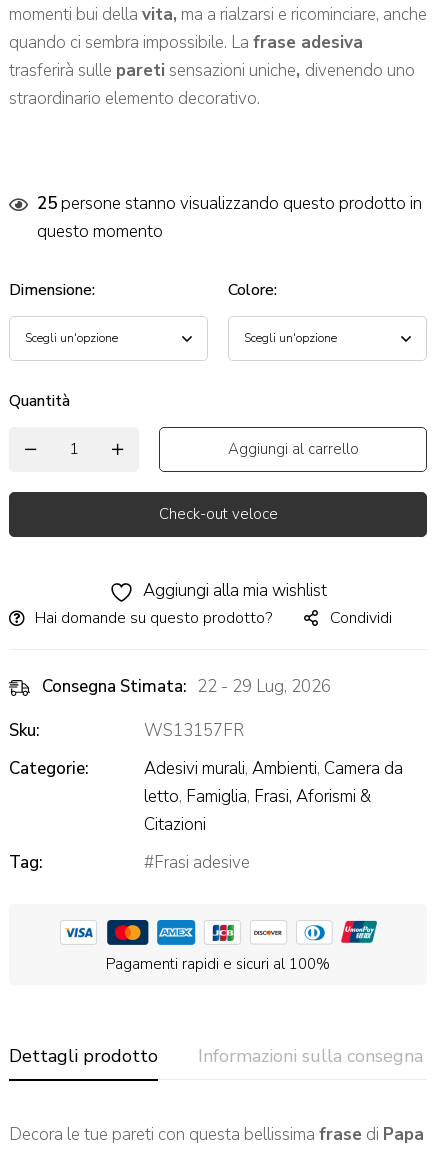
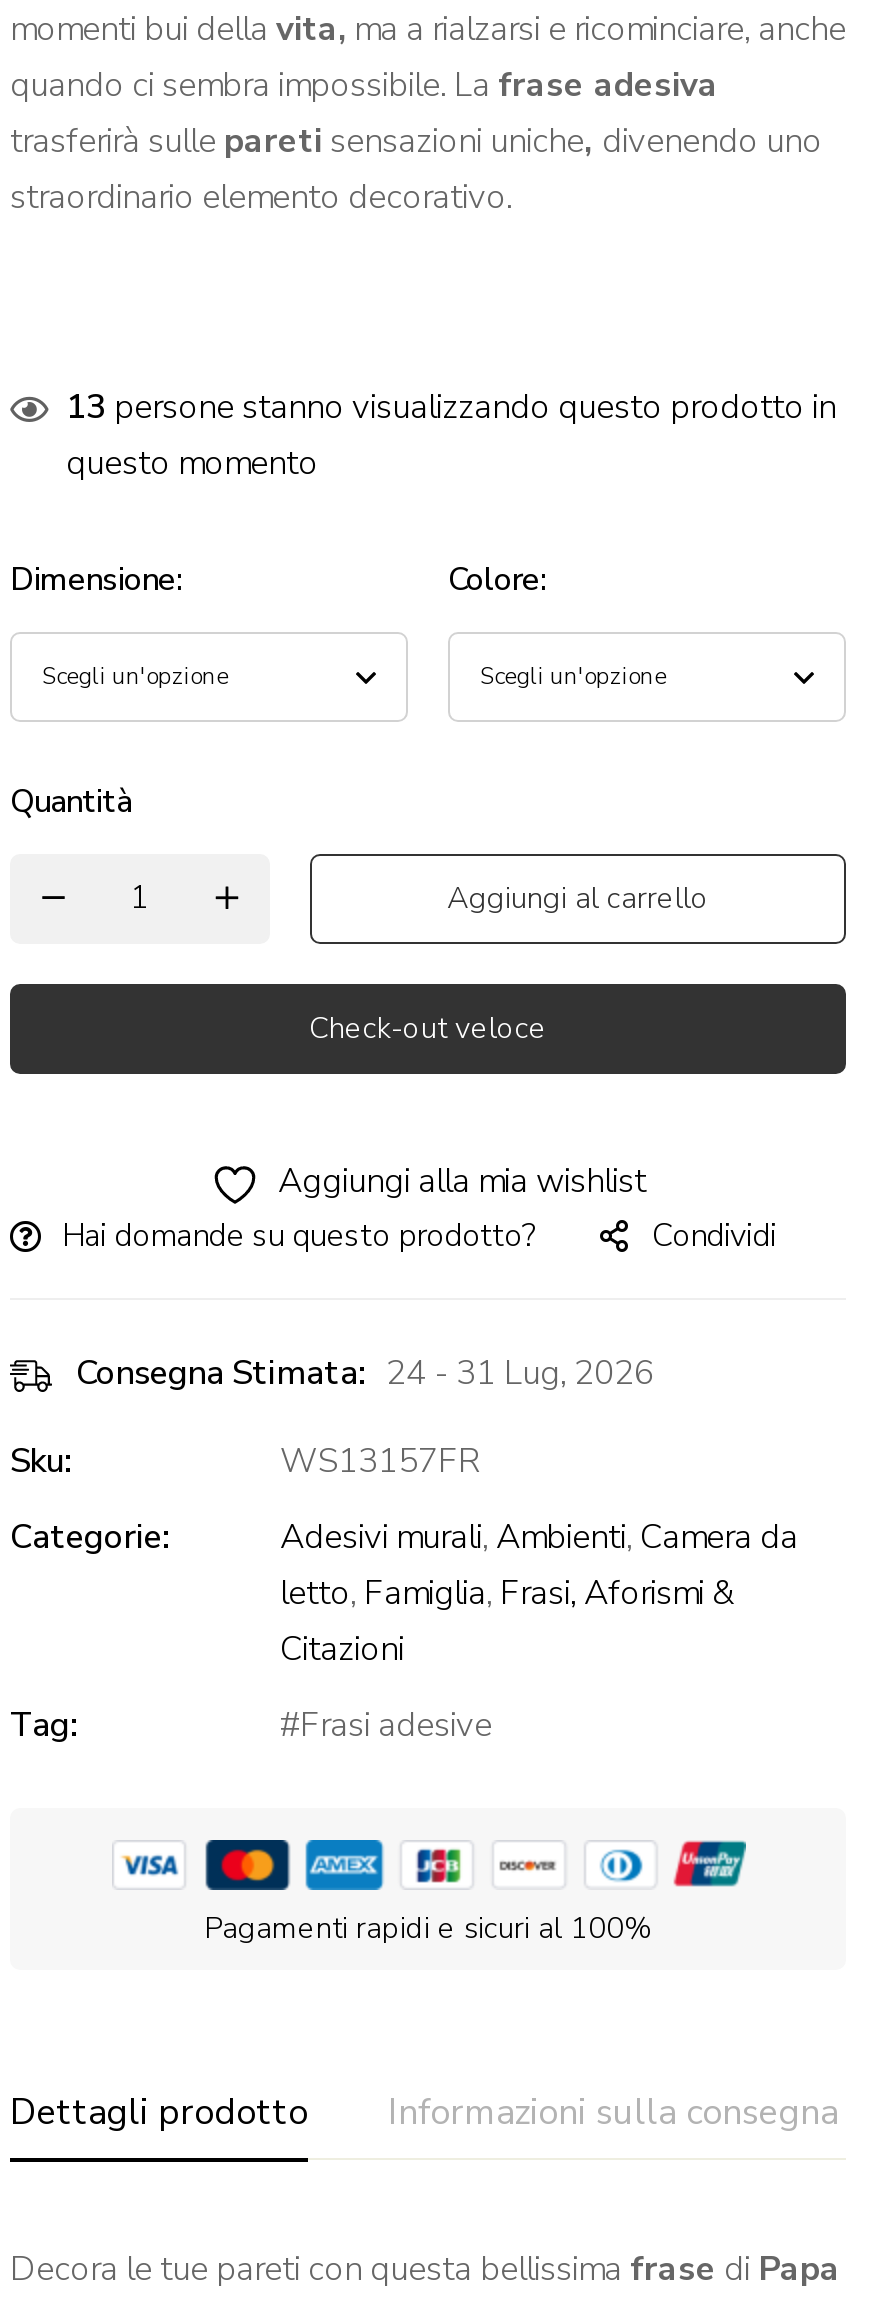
- 25 persone stanno visualizzando questo prodotto in
+ 13 persone stanno visualizzando questo prodotto in

- Consegna Stimata: 22 - 29 Lug, 2026
+ Consegna Stimata: 24 - 31 Lug, 2026
